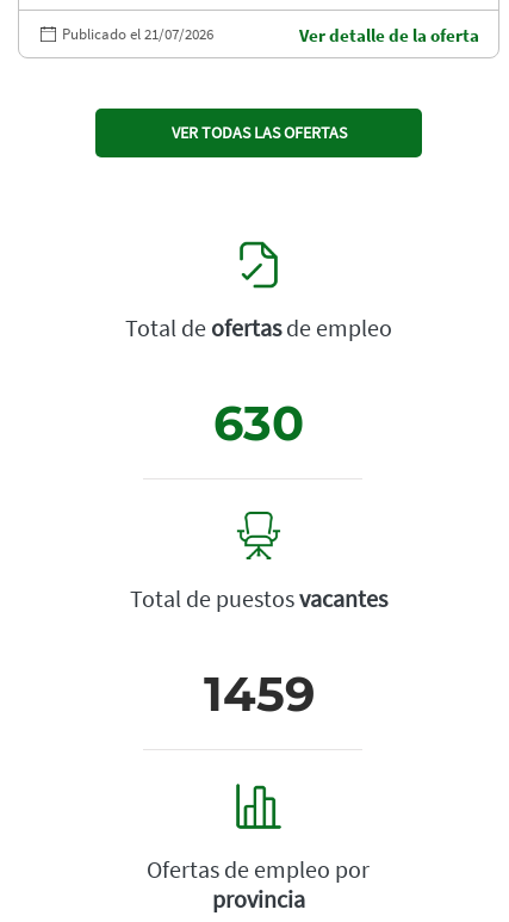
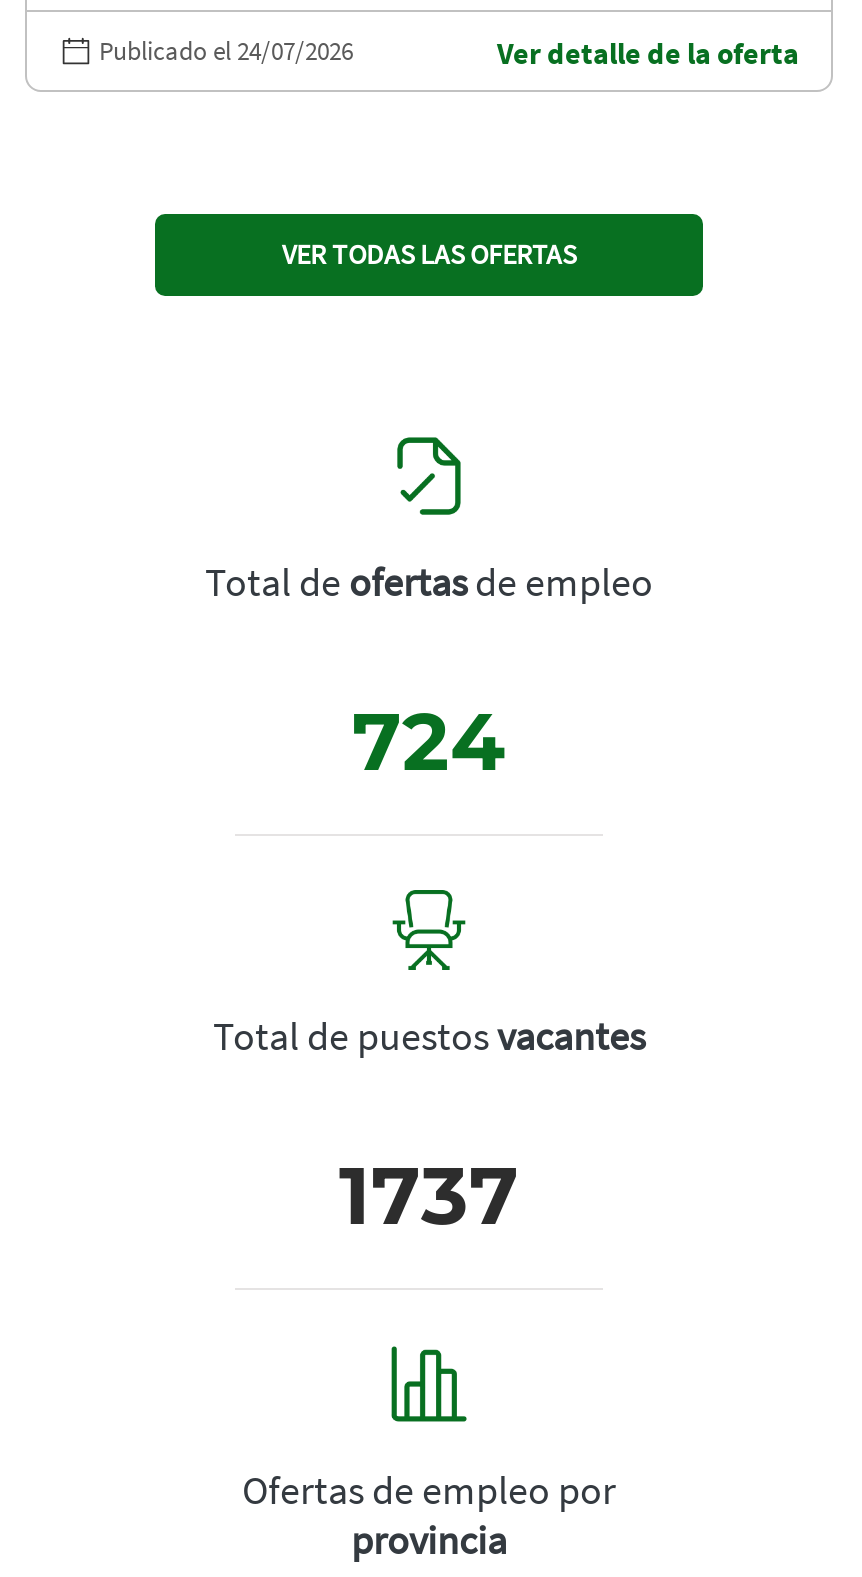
- Publicado el 21/07/2026
+ Publicado el 24/07/2026

- 630
+ 724

- 1459
+ 1737
